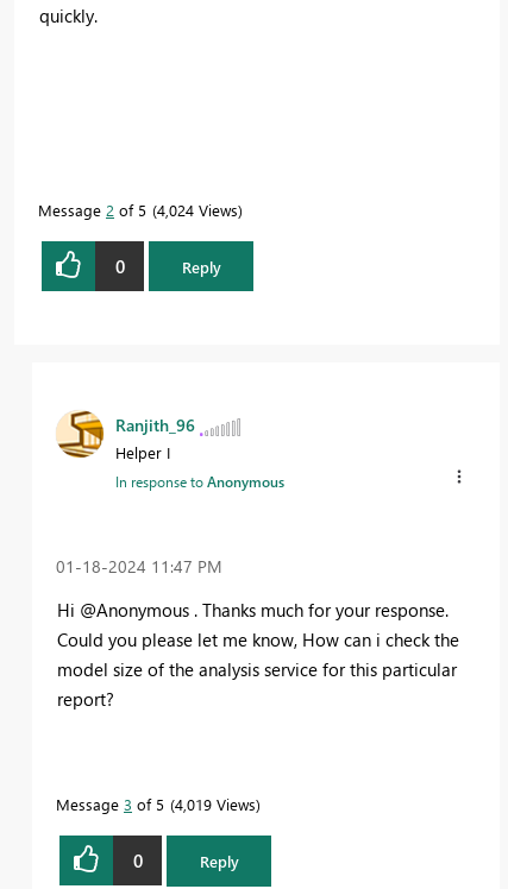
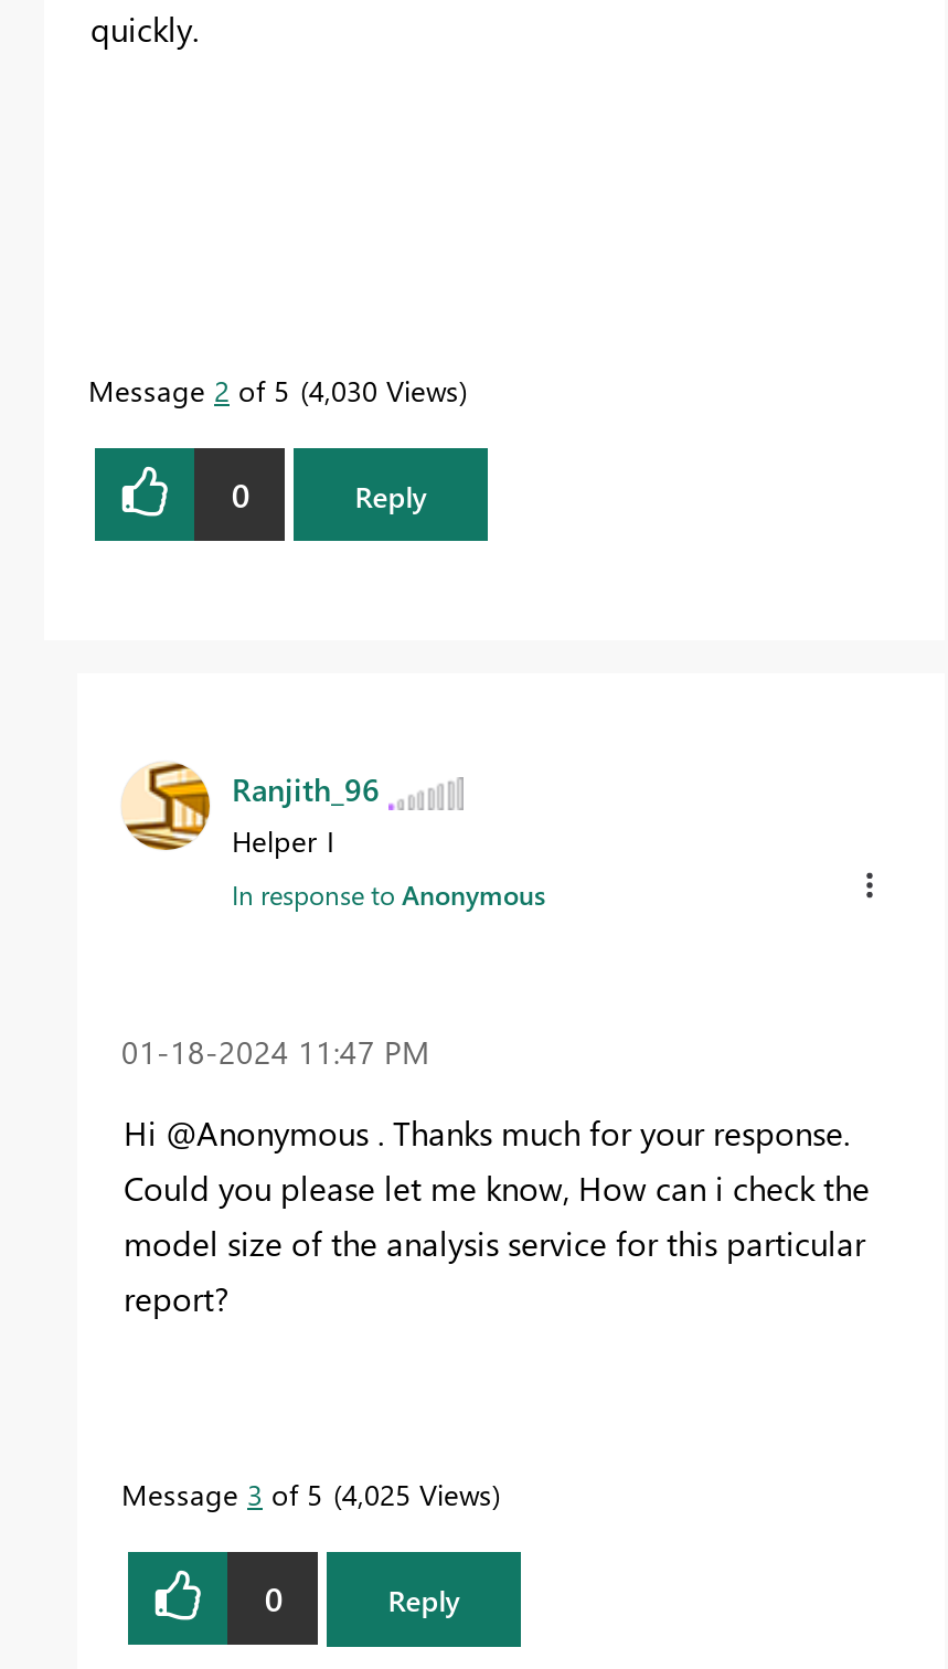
- Message 2 of 5 4,024 Views
+ Message 2 of 5 4,030 Views

- Message 3 of 5 4,019 Views
+ Message 3 of 5 4,025 Views
